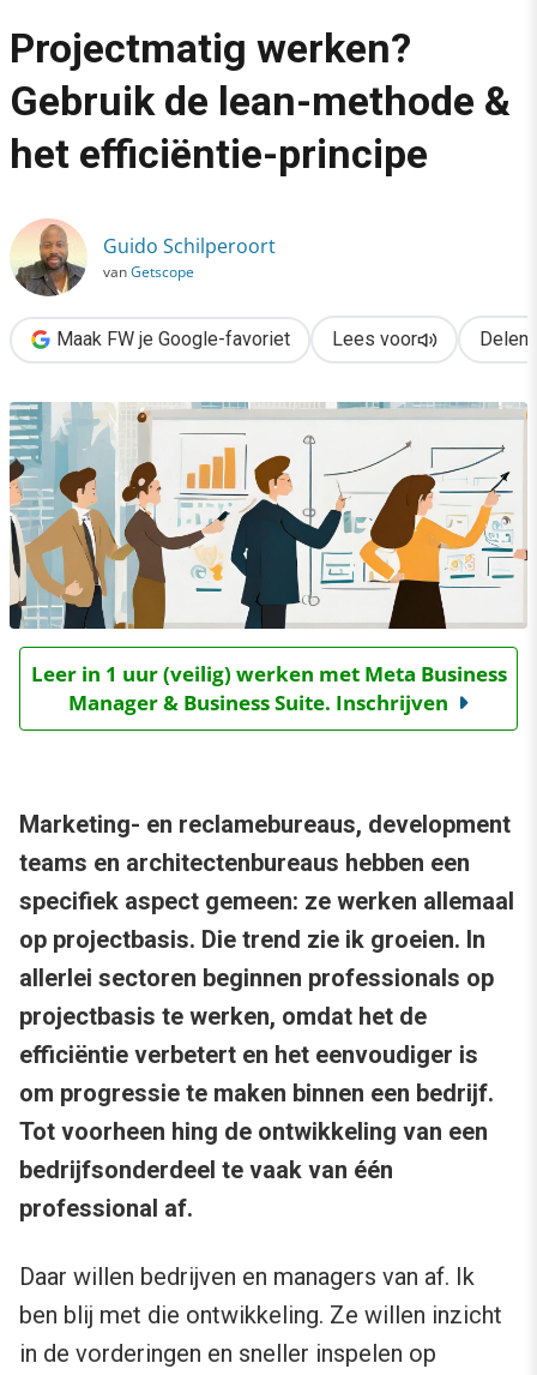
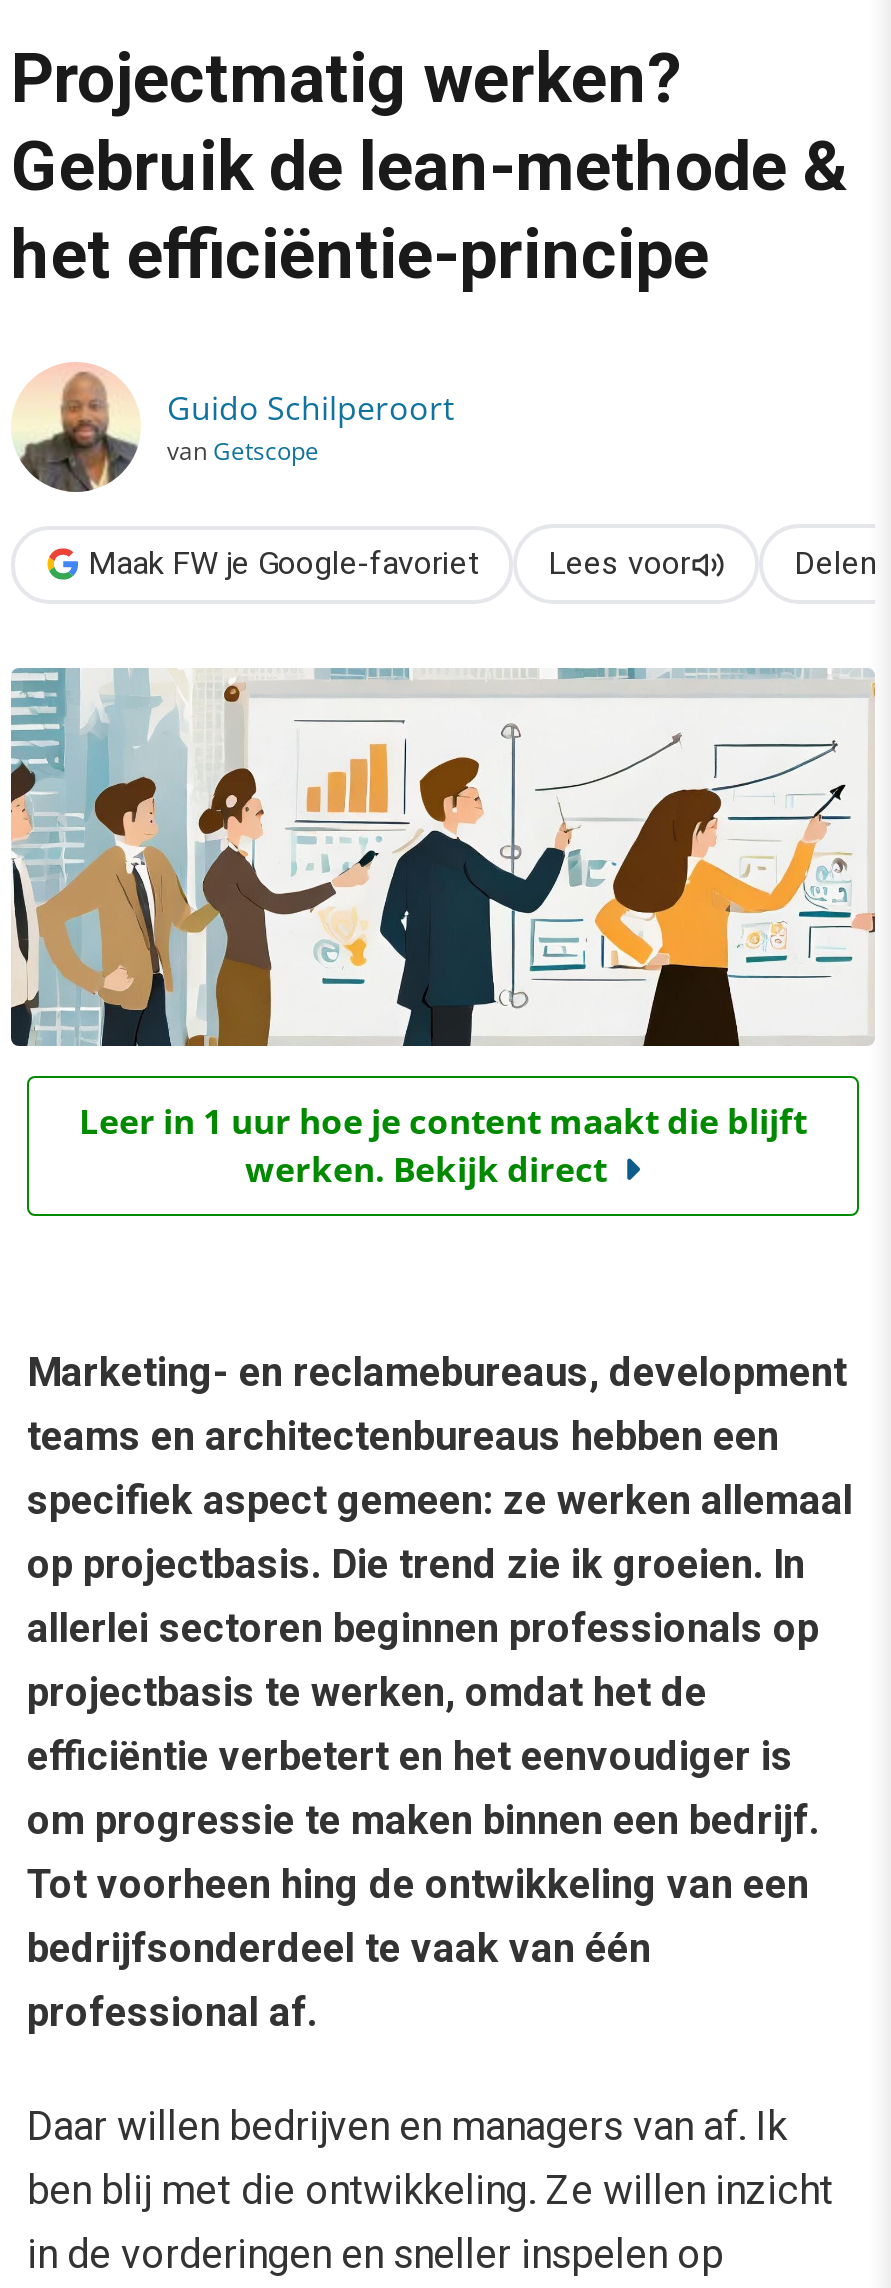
- Leer in 1 uur (veilig) werken met Meta Business
- Manager & Business Suite. Inschrijven
+ Leer in 1 uur hoe je content maakt die blijft
+ werken. Bekijk direct
